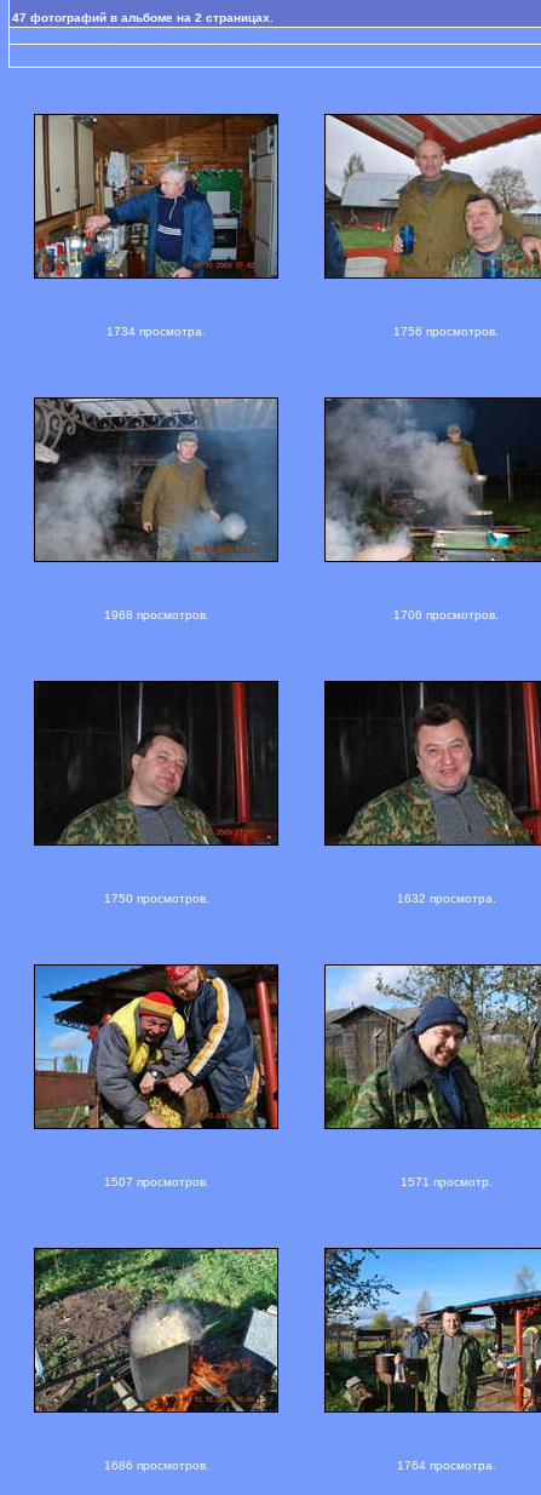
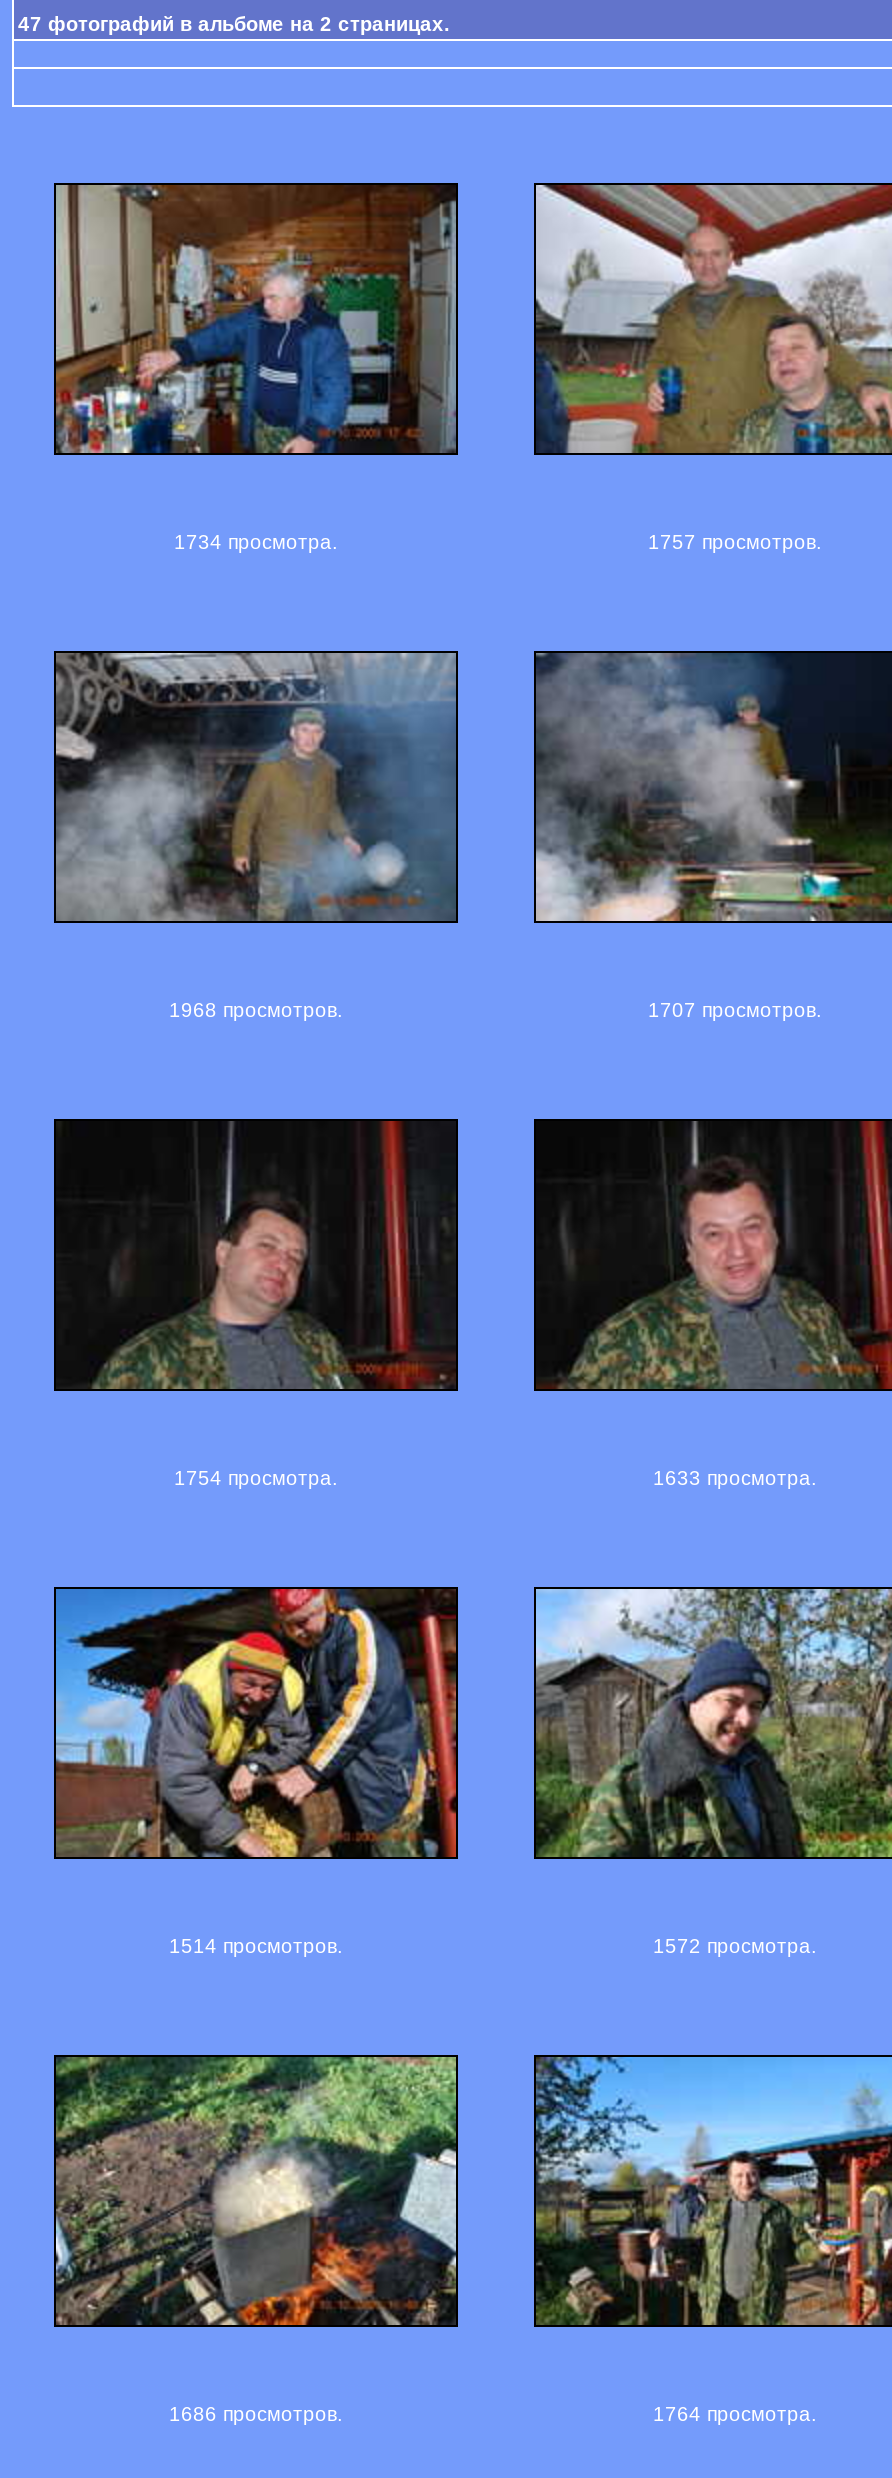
- 1756 просмотров.
+ 1757 просмотров.

- 1706 просмотров.
+ 1707 просмотров.

- 1750 просмотров.
- 1632 просмотра.
+ 1754 просмотра.
+ 1633 просмотра.

- 1507 просмотров.
- 1571 просмотр.
+ 1514 просмотров.
+ 1572 просмотра.
